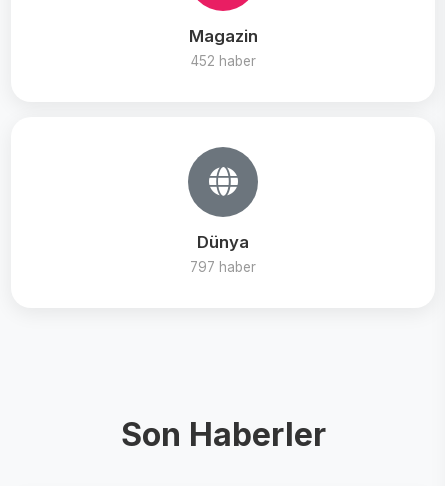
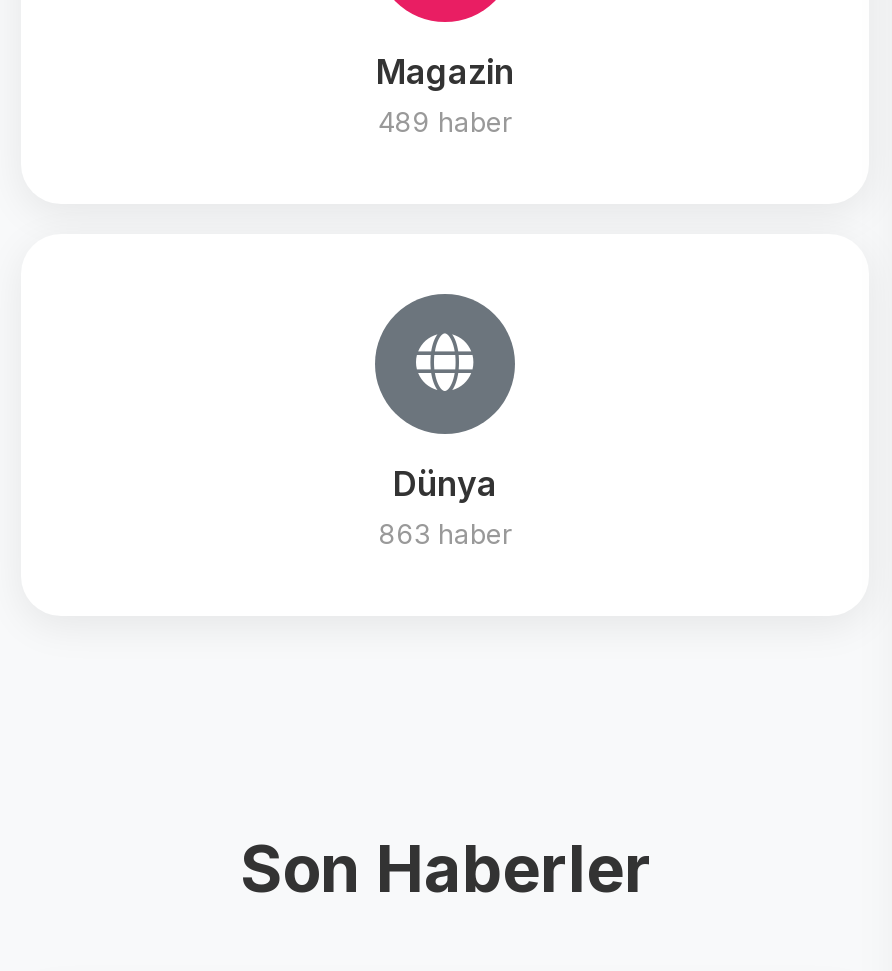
- 452 haber
+ 489 haber

- 797 haber
+ 863 haber
